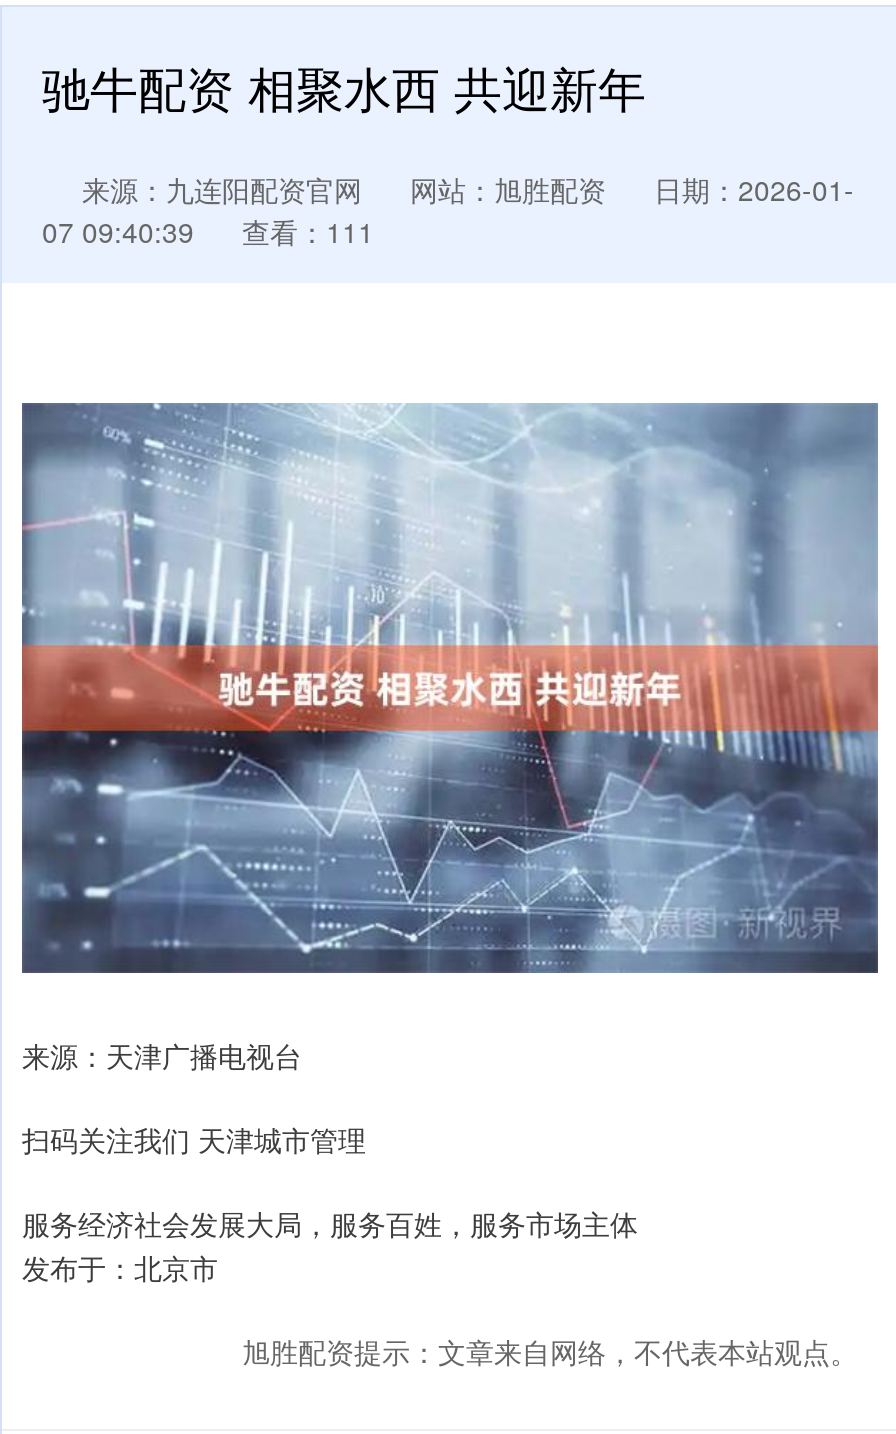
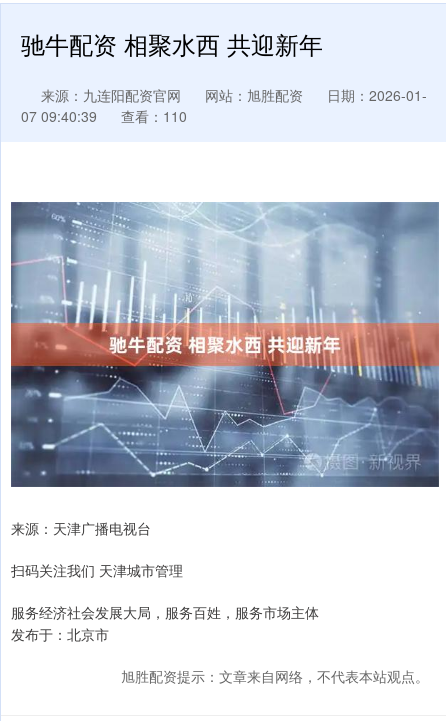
- 07 09:40:39 查看：111
+ 07 09:40:39 查看：110
